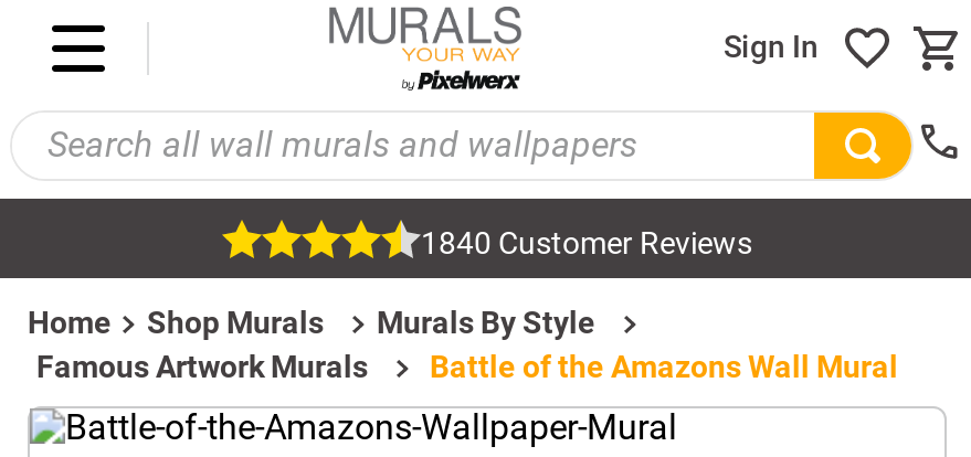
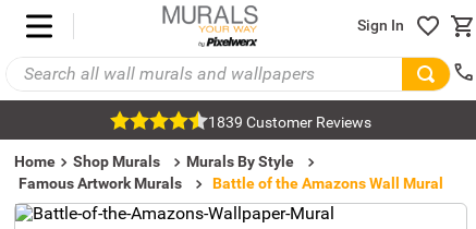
- 1840 Customer Reviews
+ 1839 Customer Reviews
